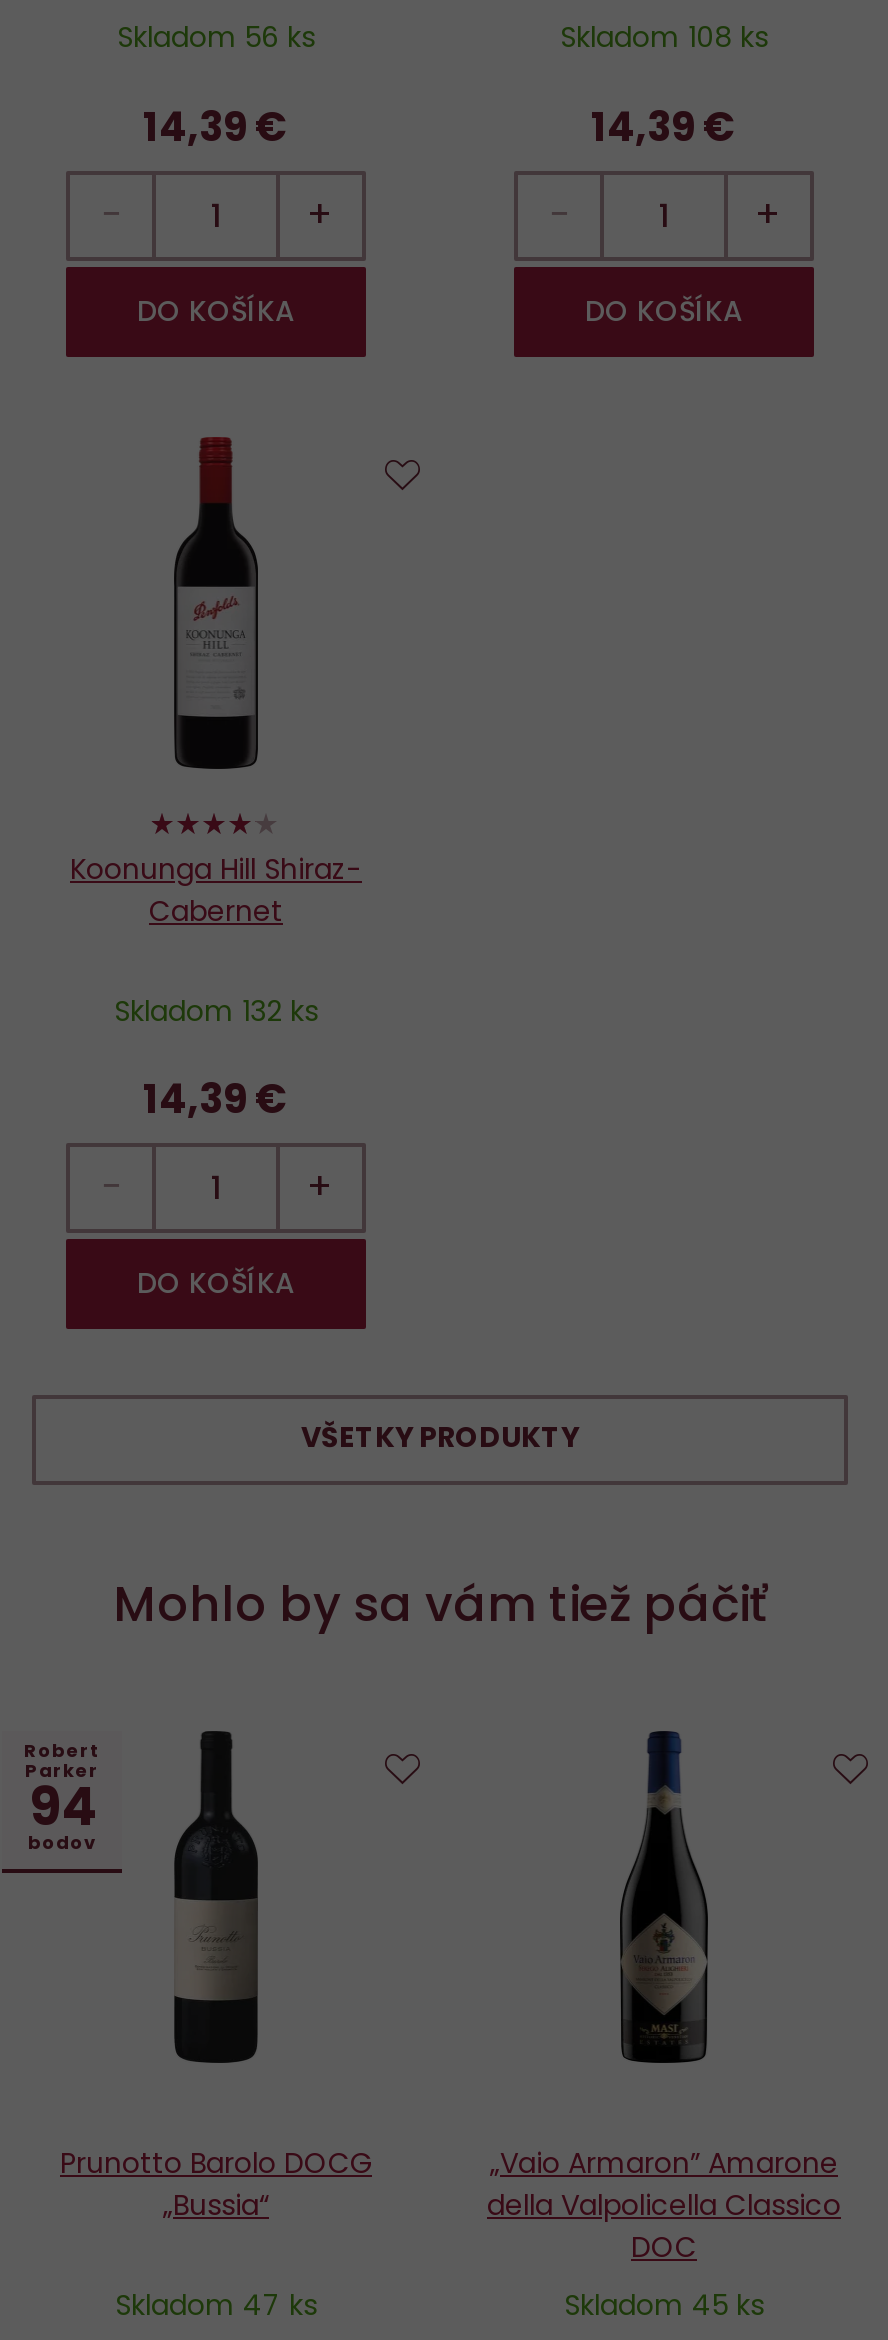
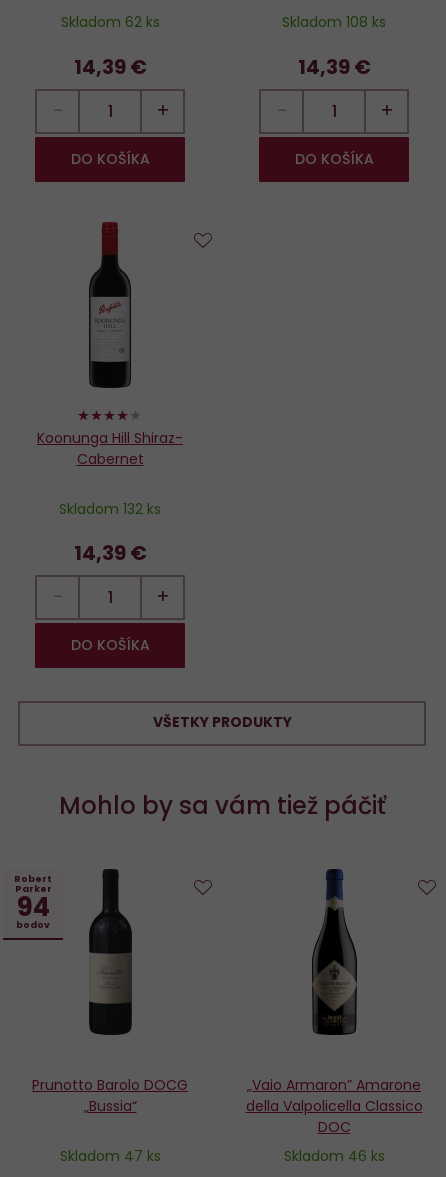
- Skladom 56 ks
+ Skladom 62 ks

- Skladom 45 ks
+ Skladom 46 ks
